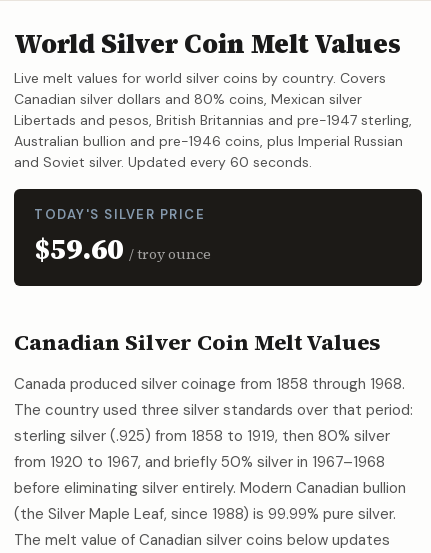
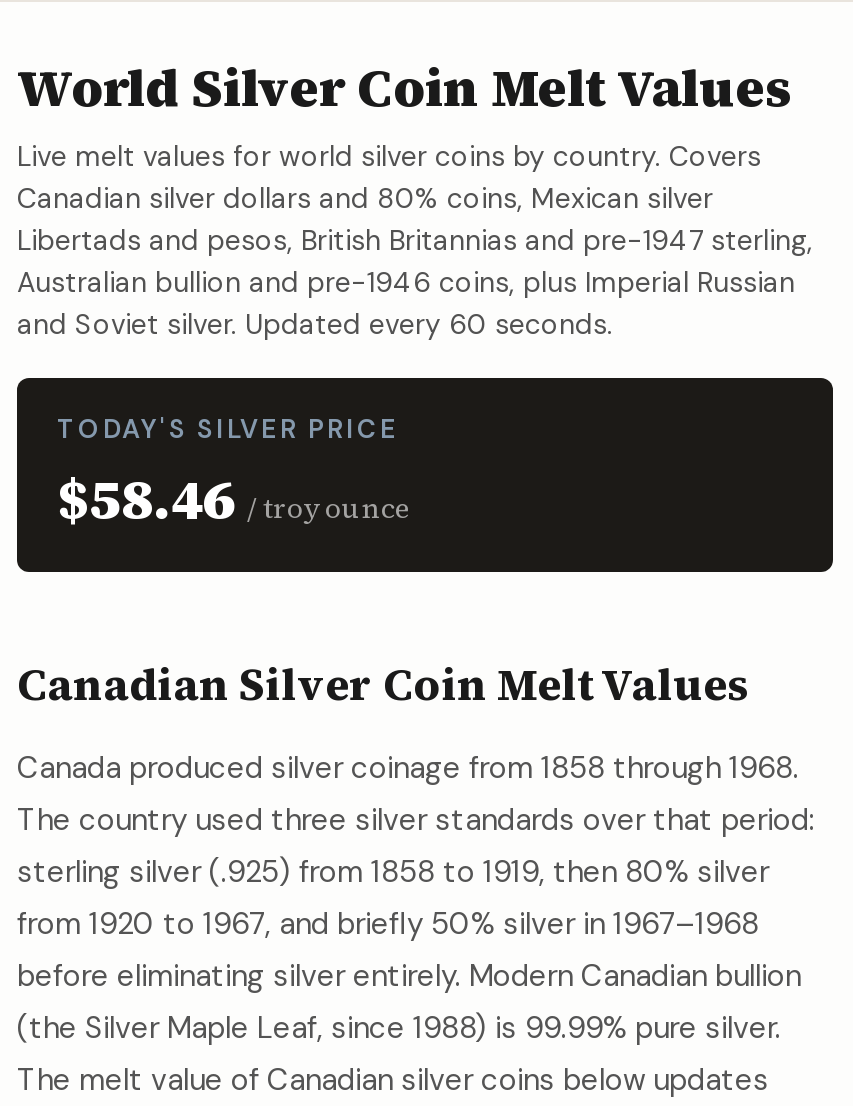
- $59.60 / troy ounce
+ $58.46 / troy ounce
